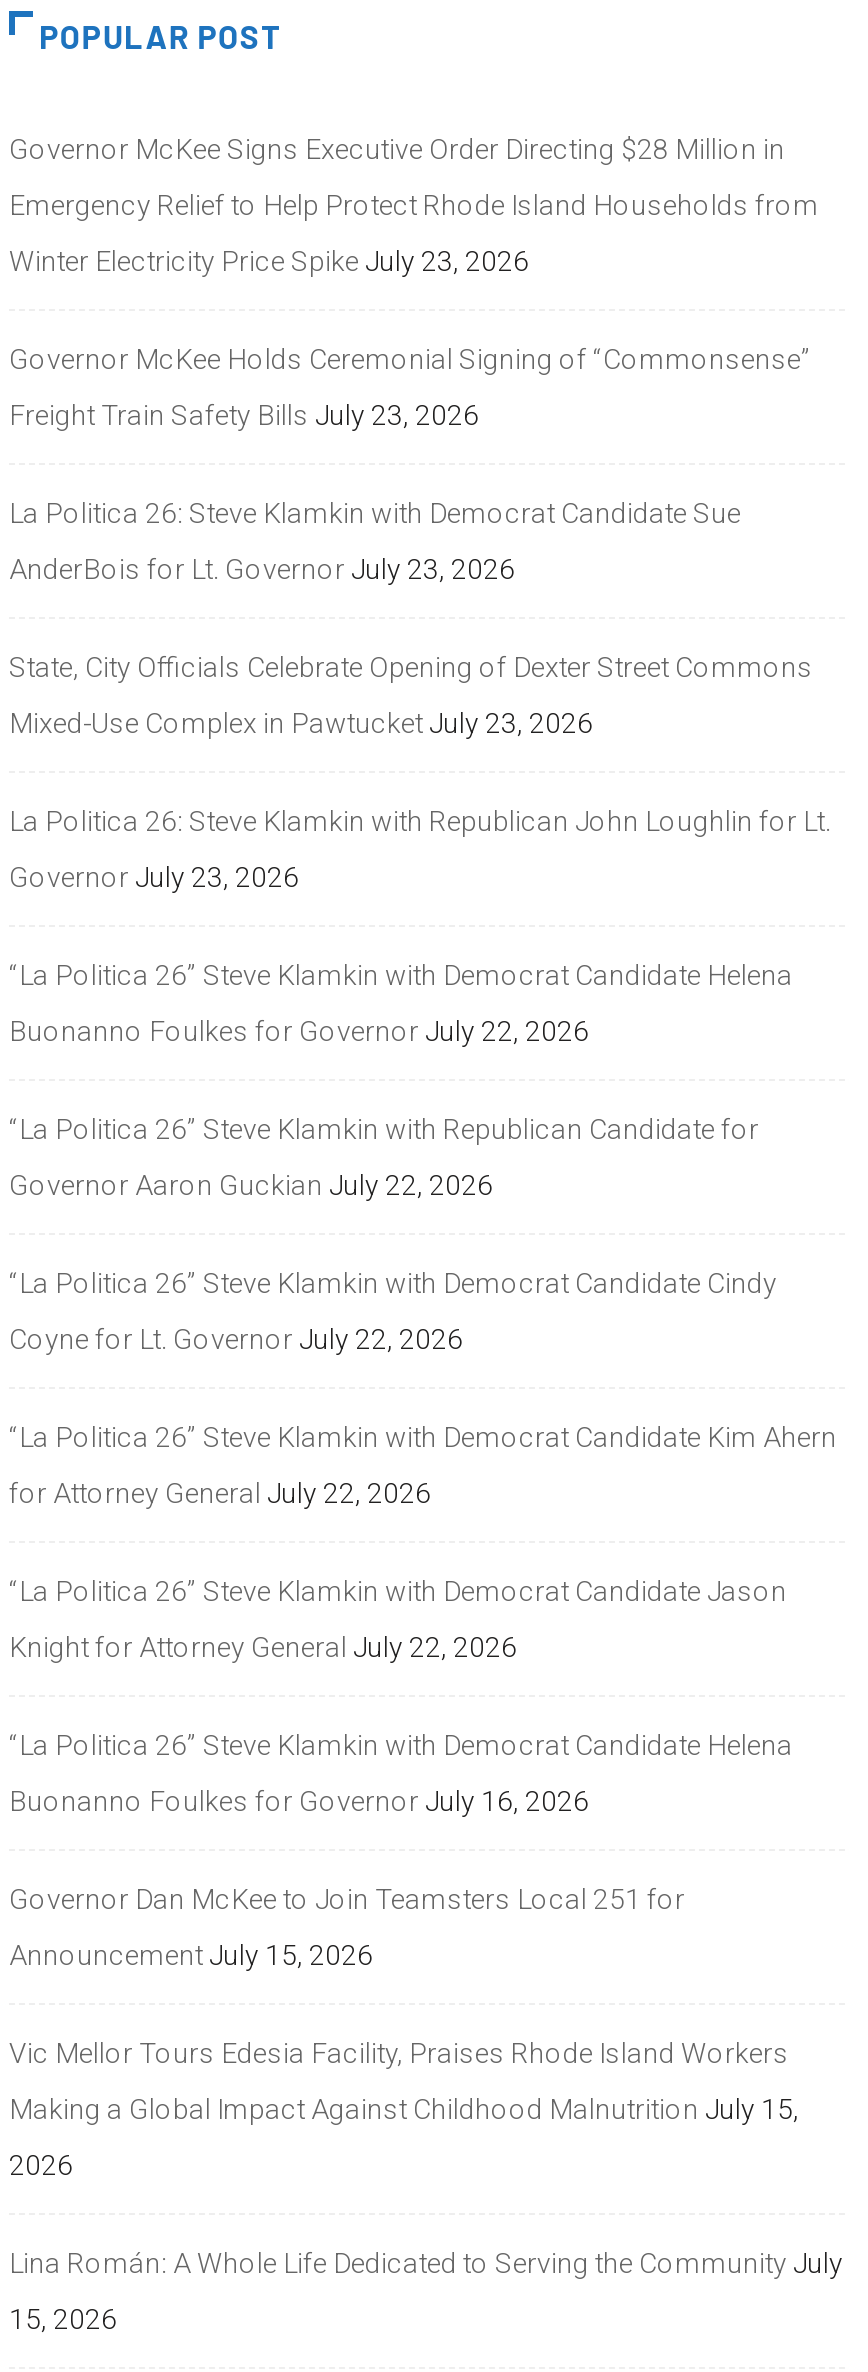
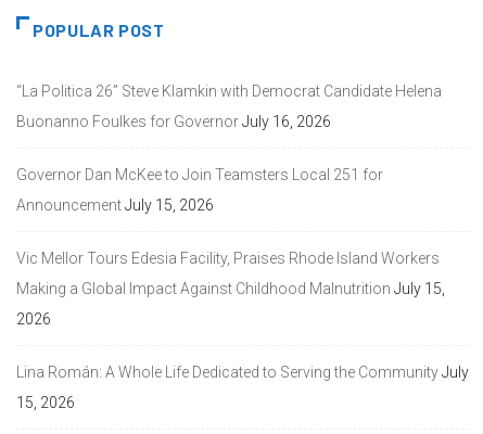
- Governor McKee Signs Executive Order Directing $28 Million in
- Emergency Relief to Help Protect Rhode Island Households from
- Winter Electricity Price Spike July 23, 2026
- Governor McKee Holds Ceremonial Signing of “Commonsense”
- Freight Train Safety Bills July 23, 2026
- La Politica 26: Steve Klamkin with Democrat Candidate Sue
- AnderBois for Lt. Governor July 23, 2026
- State, City Officials Celebrate Opening of Dexter Street Commons
- Mixed-Use Complex in Pawtucket July 23, 2026
- La Politica 26: Steve Klamkin with Republican John Loughlin for Lt.
- Governor July 23, 2026
- “La Politica 26” Steve Klamkin with Democrat Candidate Helena
- Buonanno Foulkes for Governor July 22, 2026
- “La Politica 26” Steve Klamkin with Republican Candidate for
- Governor Aaron Guckian July 22, 2026
- “La Politica 26” Steve Klamkin with Democrat Candidate Cindy
- Coyne for Lt. Governor July 22, 2026
- “La Politica 26” Steve Klamkin with Democrat Candidate Kim Ahern
- for Attorney General July 22, 2026
- “La Politica 26” Steve Klamkin with Democrat Candidate Jason
- Knight for Attorney General July 22, 2026
